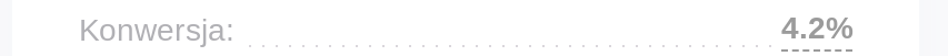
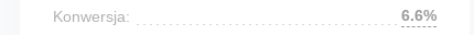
- 4.2%
+ 6.6%
